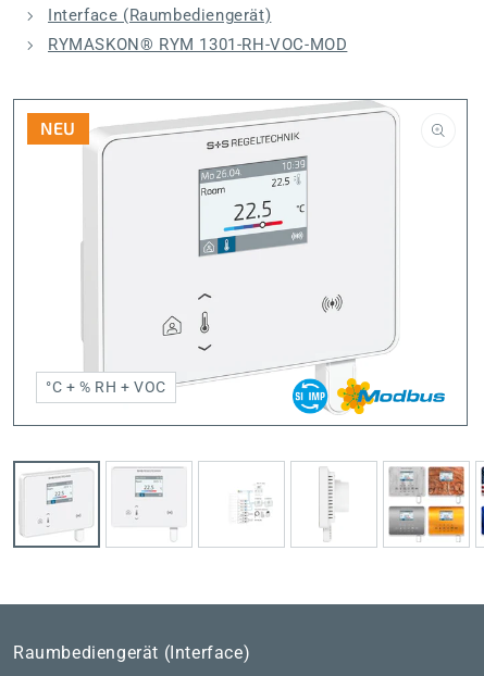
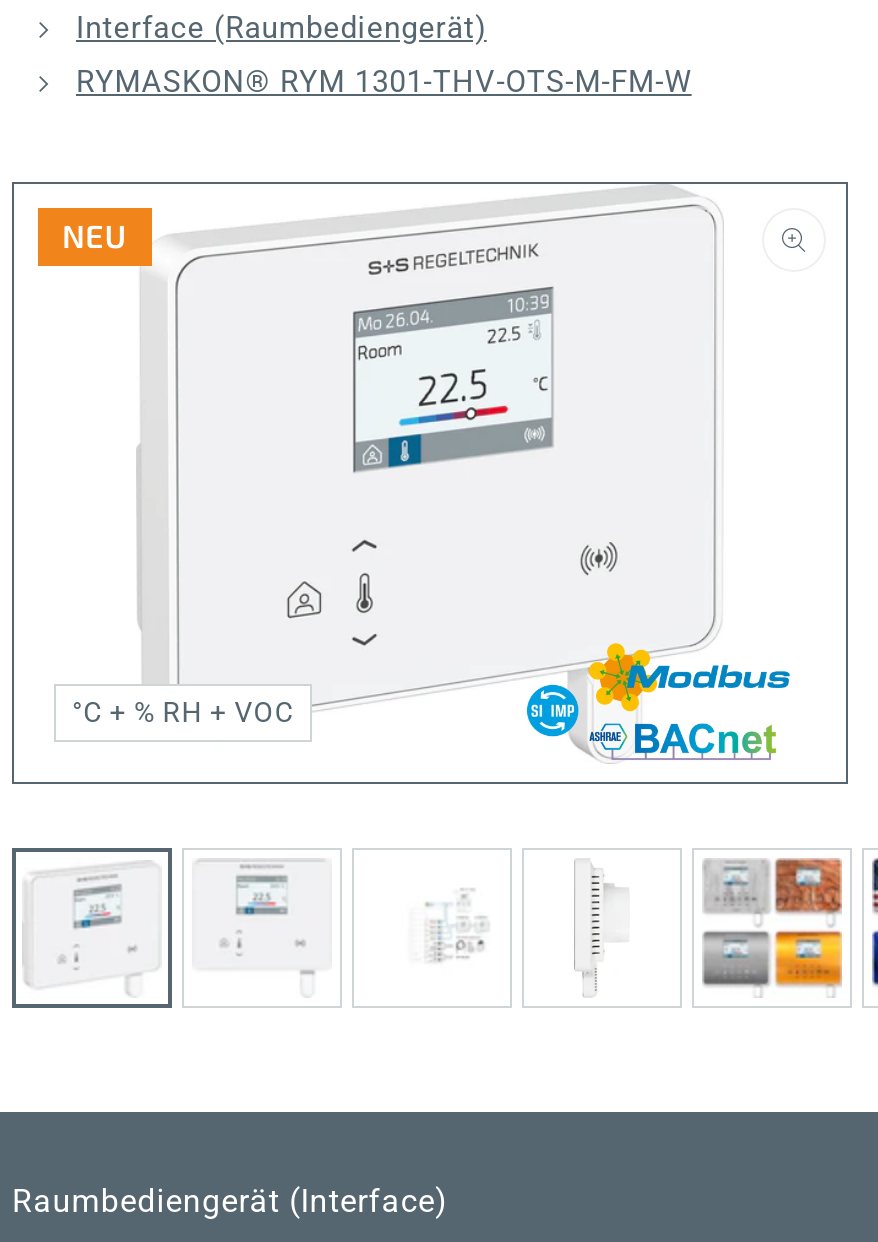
- RYMASKON® RYM 1301-RH-VOC-MOD
+ RYMASKON® RYM 1301-THV-OTS-M-FM-W

- [image]
+ [image]
